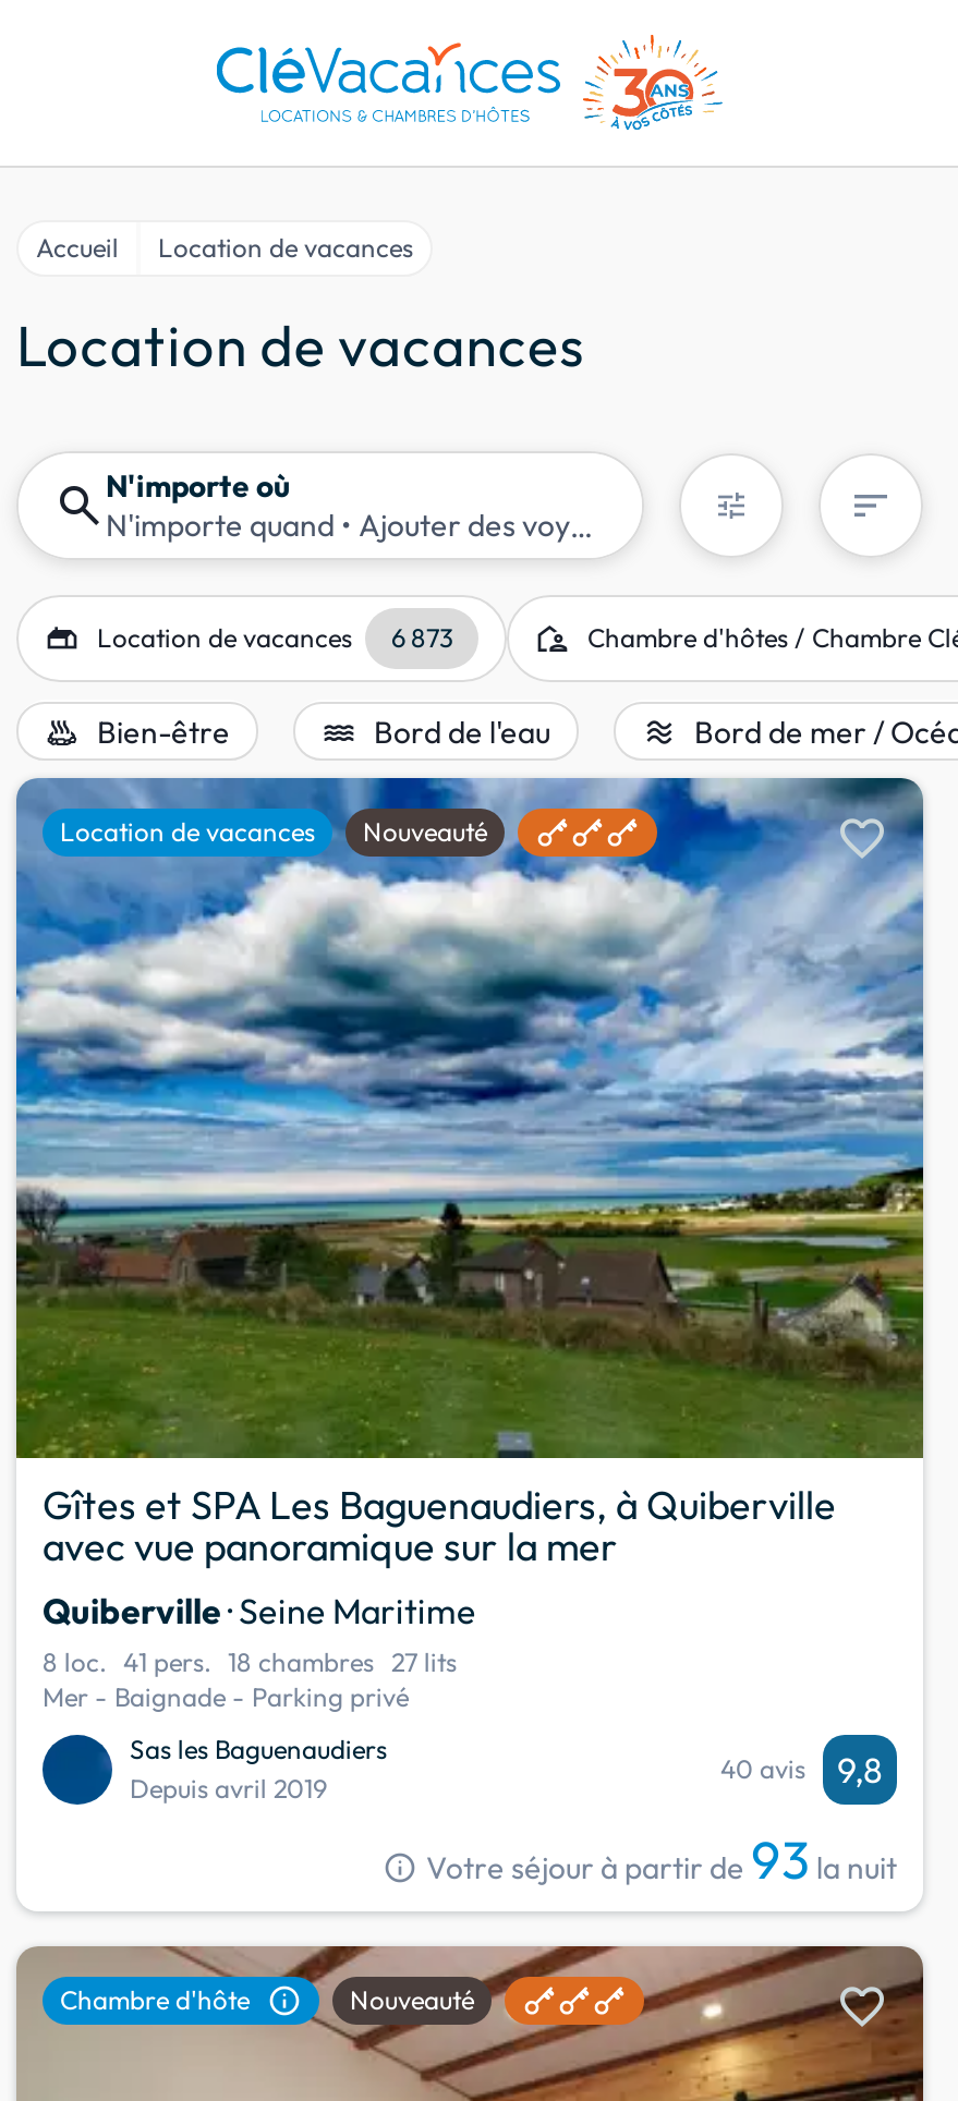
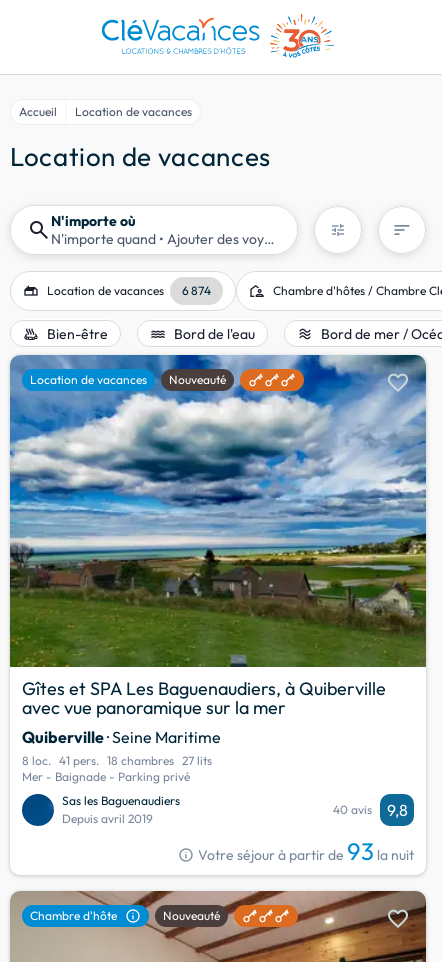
- 6 873
+ 6 874
